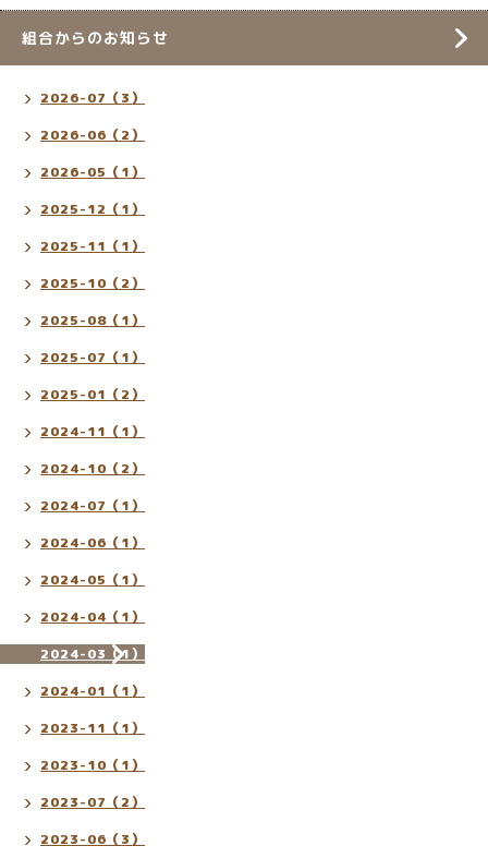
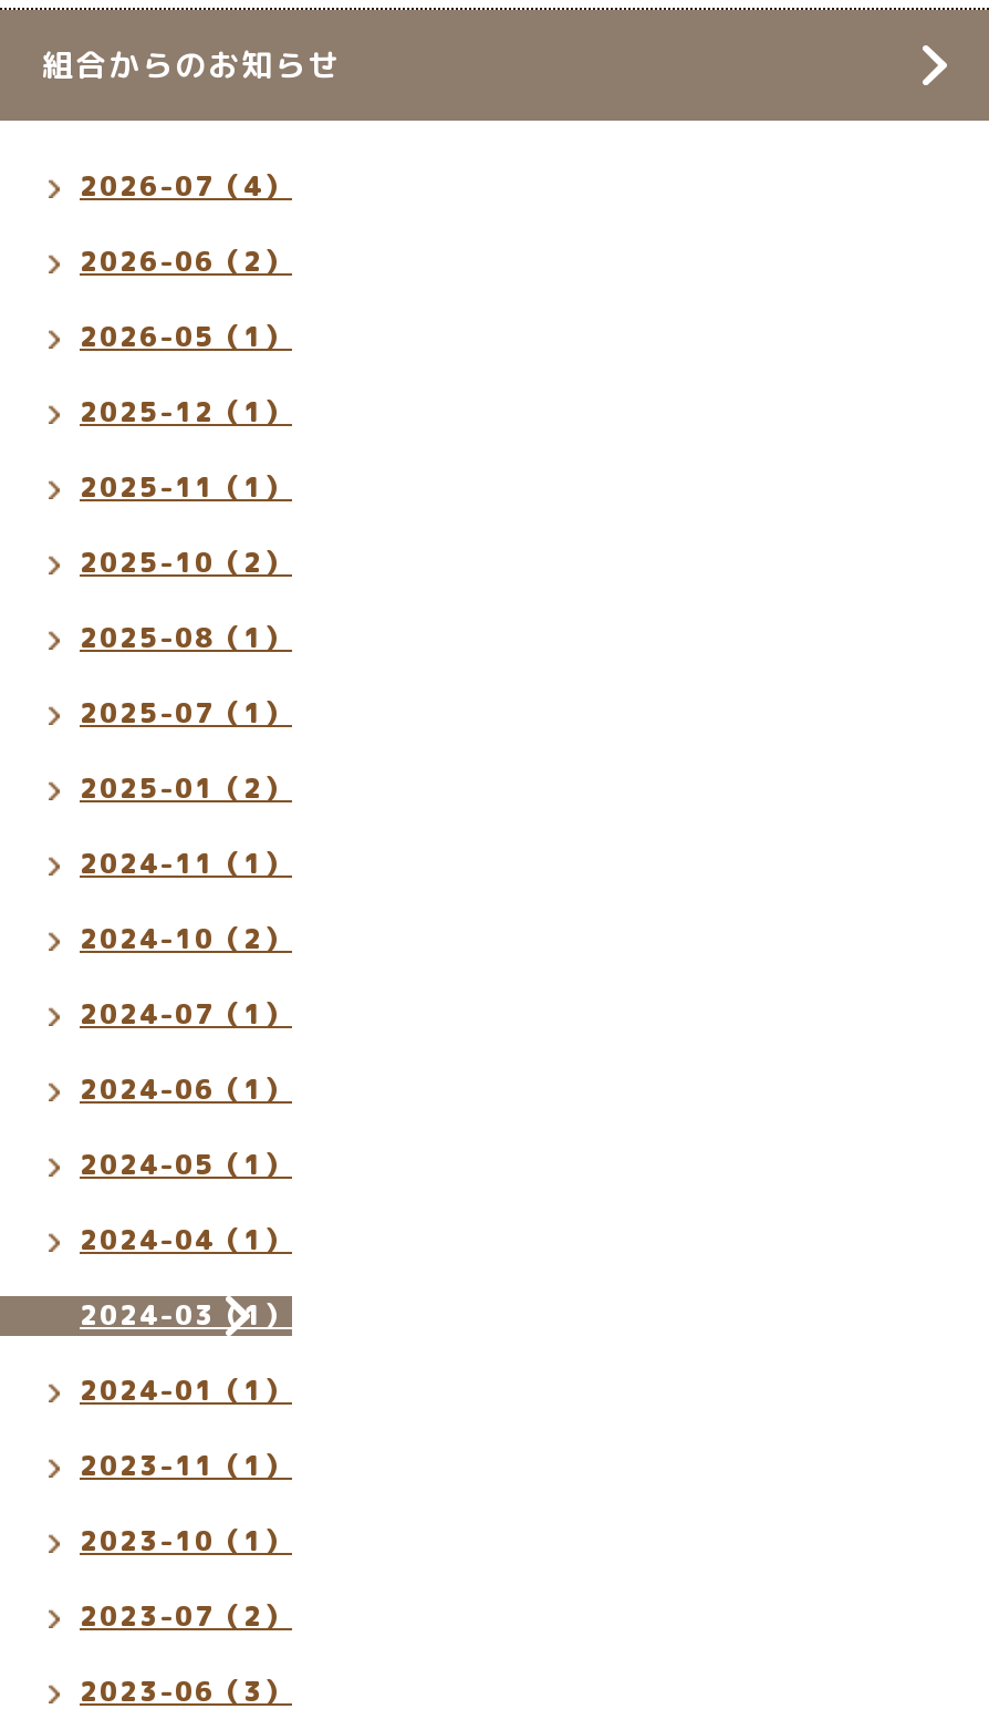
- 2026-07（3）
+ 2026-07（4）
